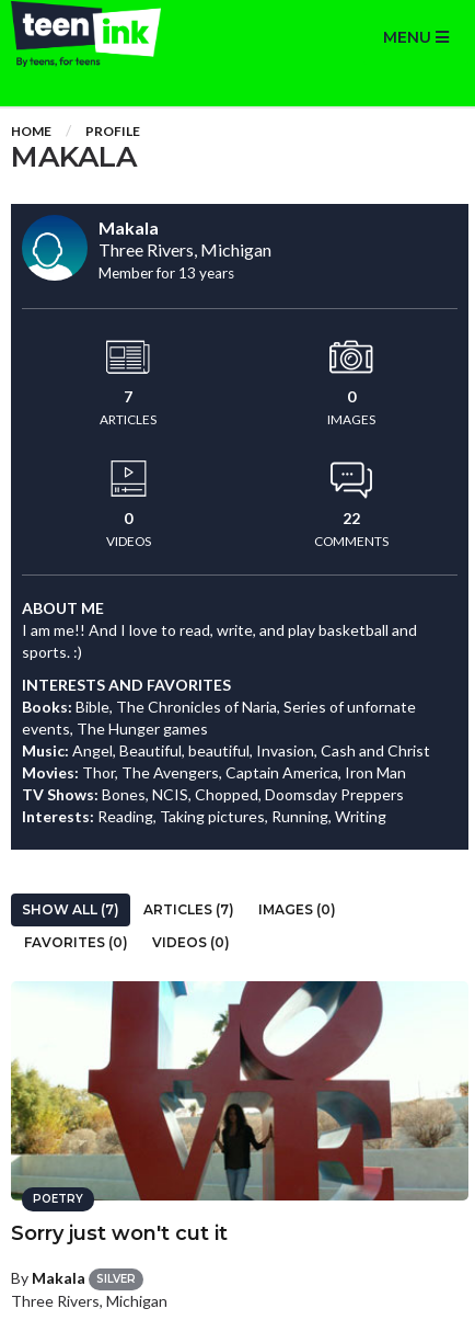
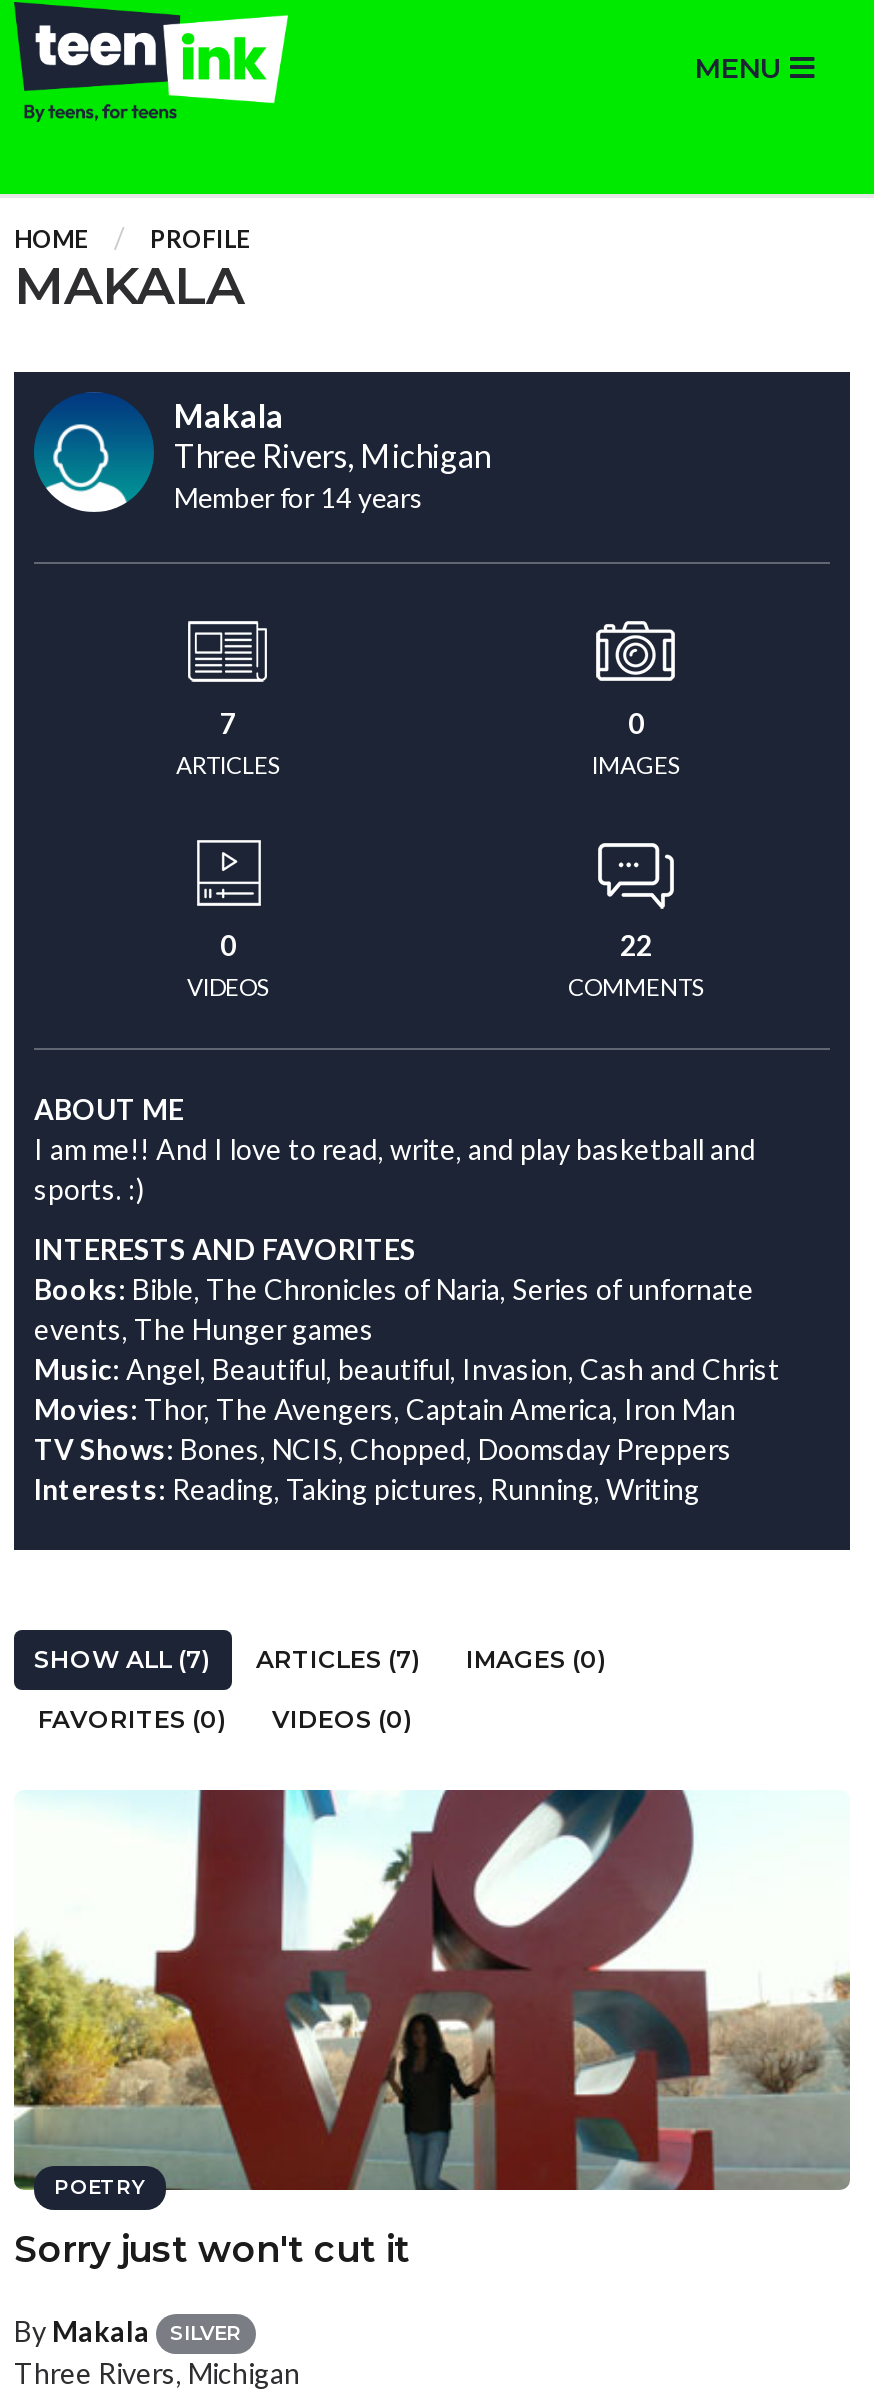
- Member for 13 years
+ Member for 14 years
